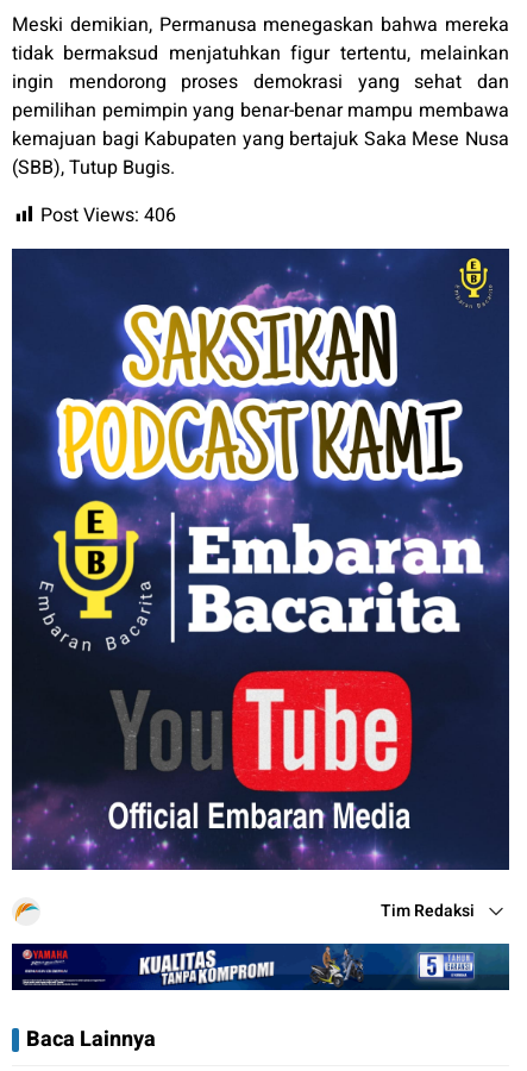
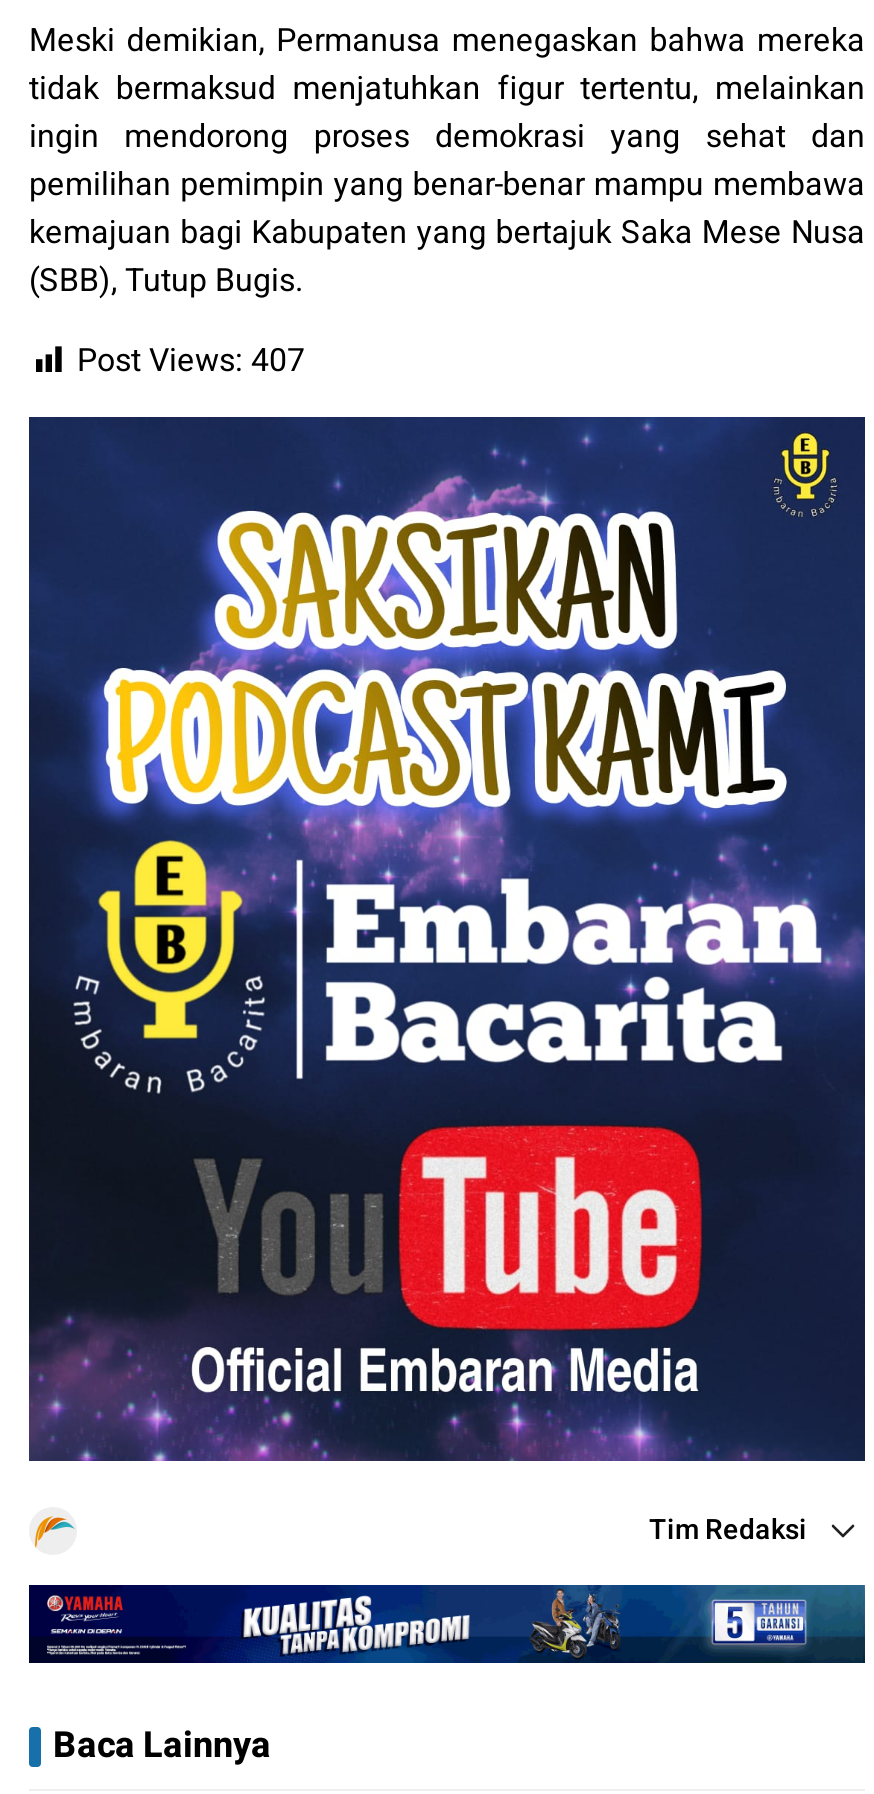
- Post Views: 406
+ Post Views: 407
